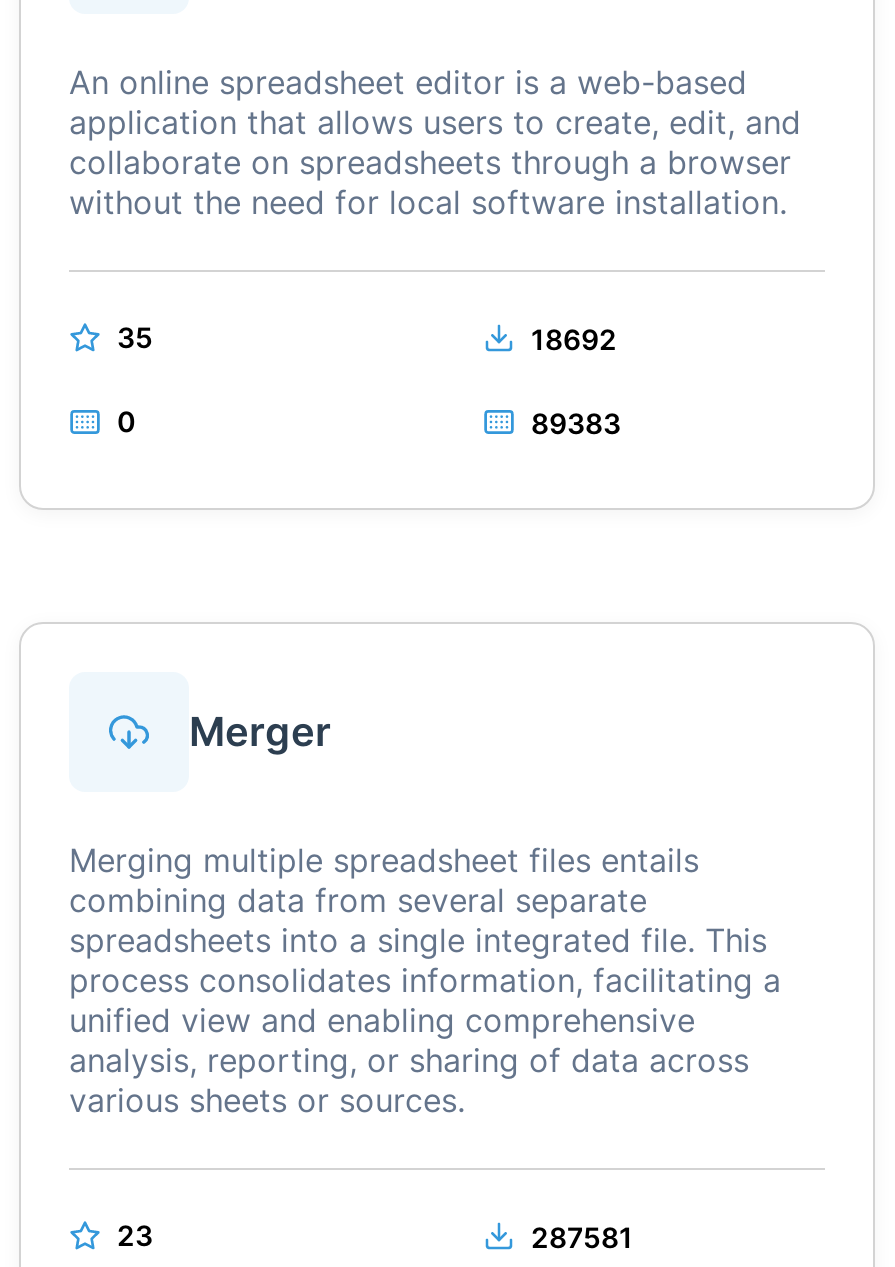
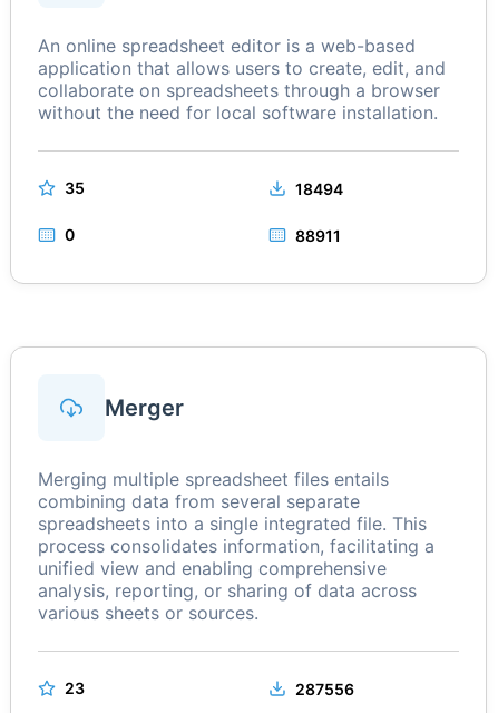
- 18692
+ 18494

- 89383
+ 88911

- 287581
+ 287556
